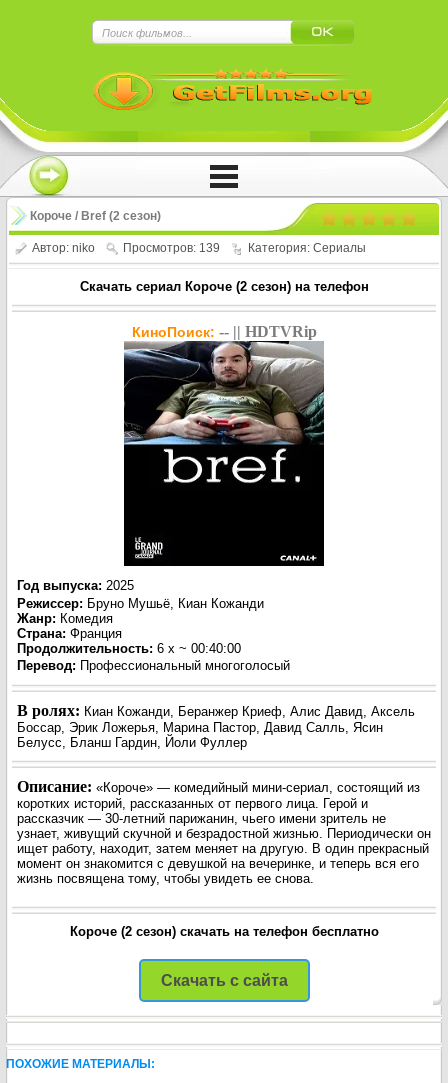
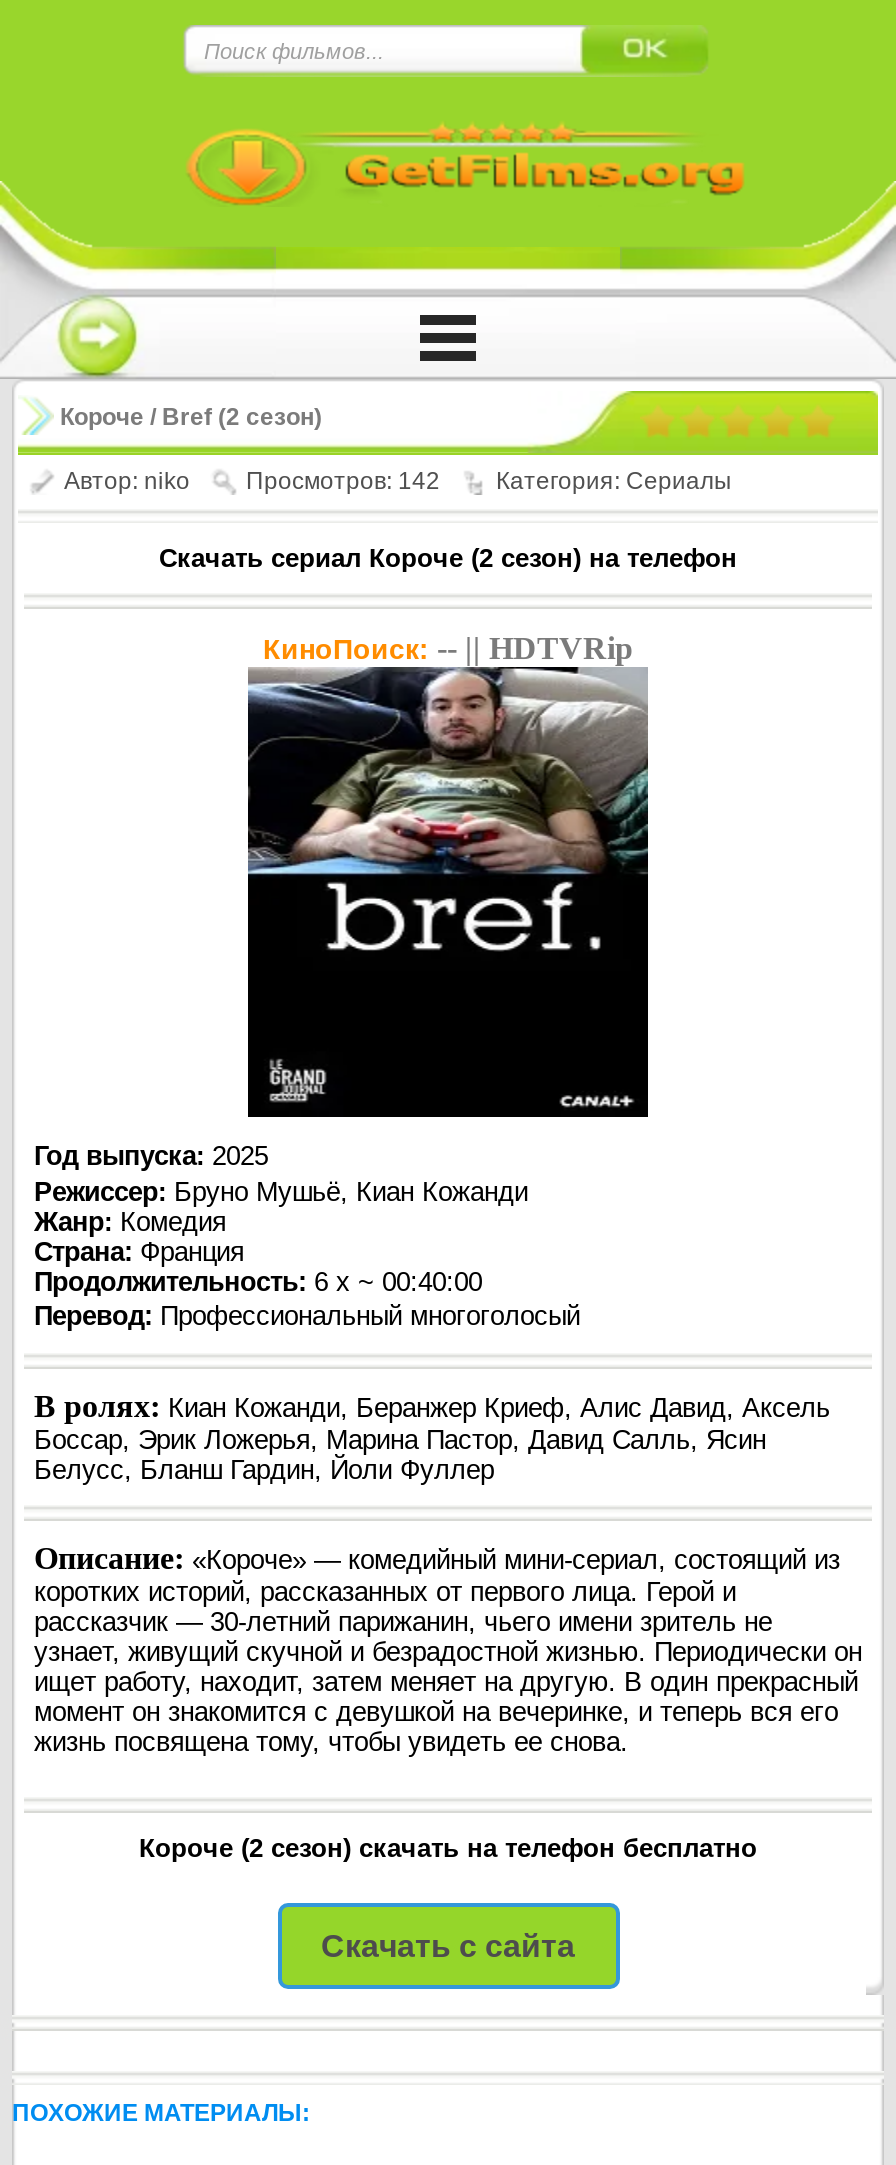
- Просмотров: 139
+ Просмотров: 142
